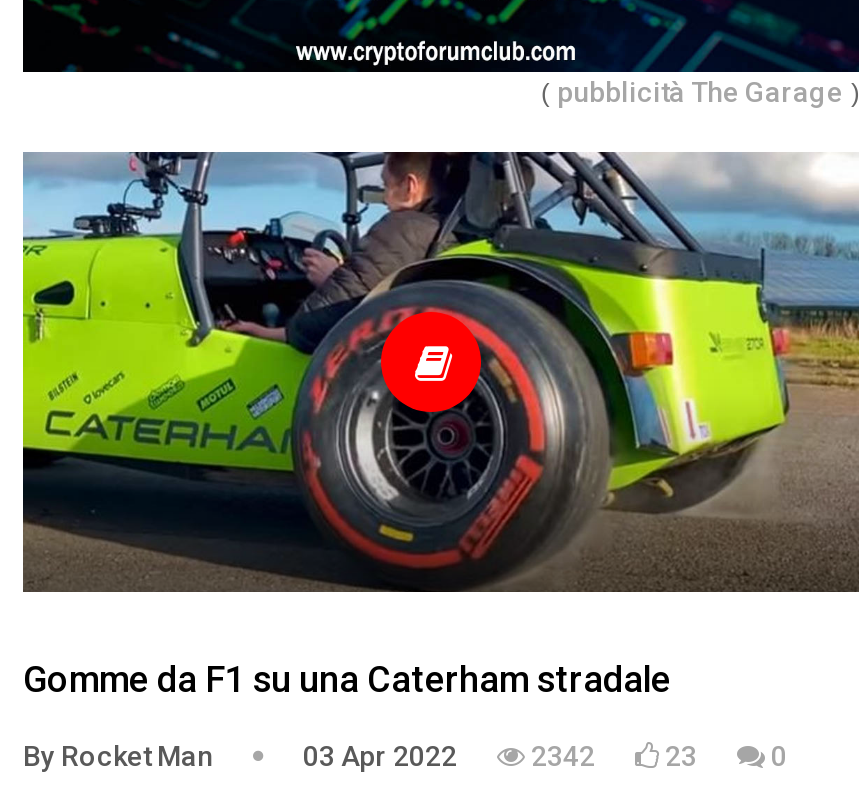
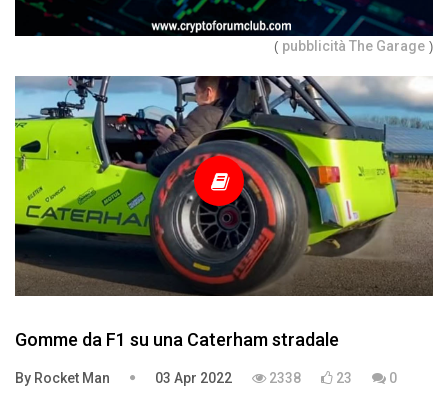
- 2342 23
+ 2338 23
